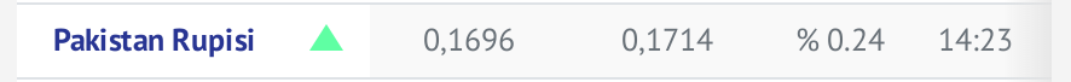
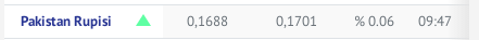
- 0,1696
+ 0,1688

- 0,1714
+ 0,1701

- % 0.24
+ % 0.06

- 14:23
+ 09:47
